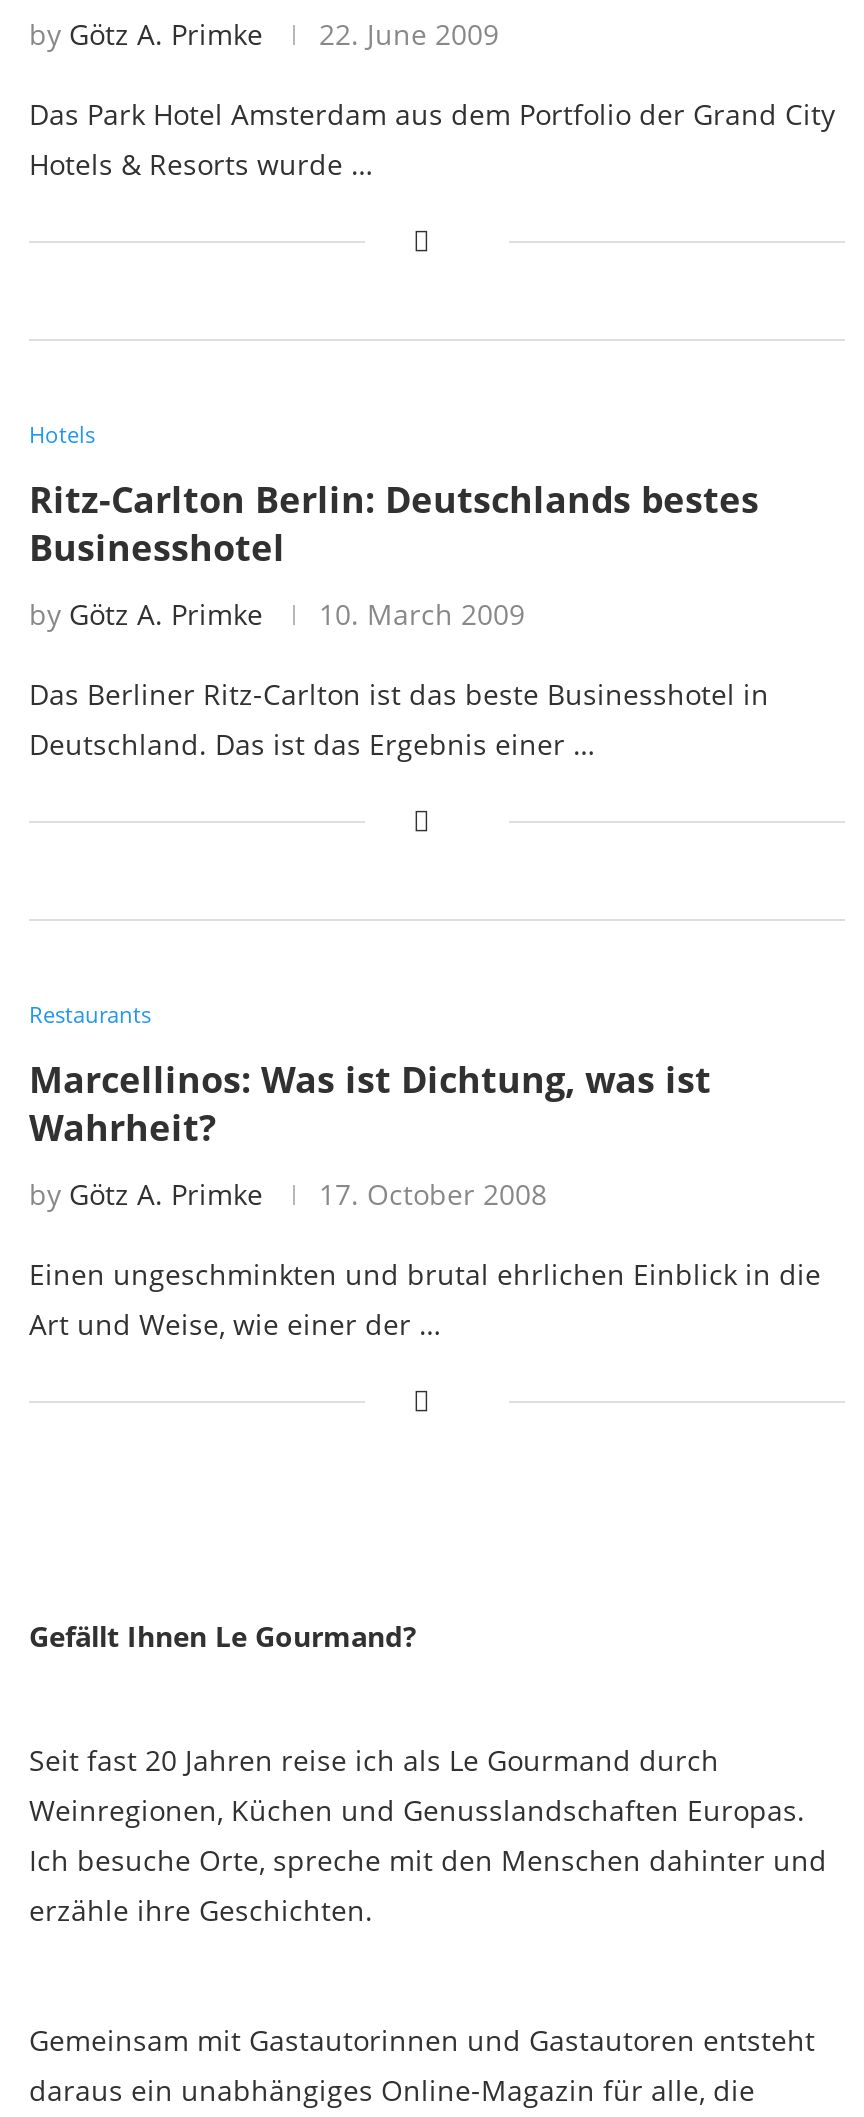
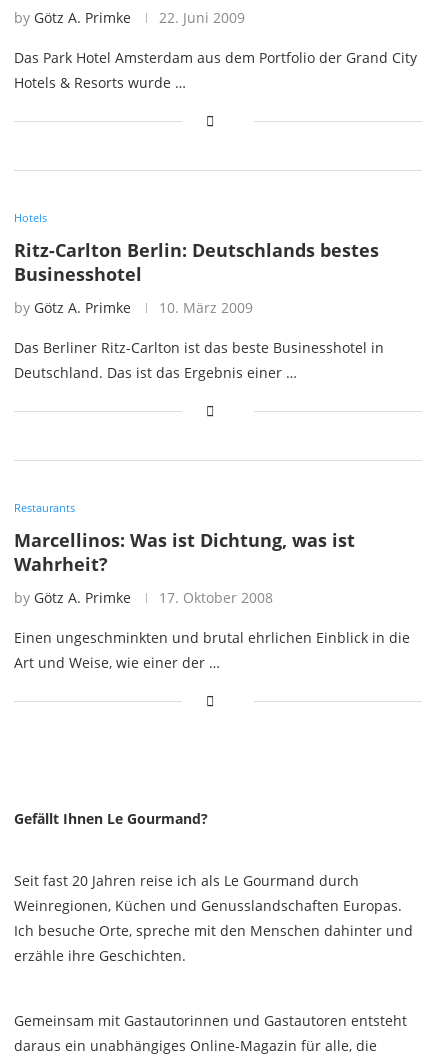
- by Götz A. Primke 22. June 2009
+ by Götz A. Primke 22. Juni 2009

- by Götz A. Primke 10. March 2009
+ by Götz A. Primke 10. März 2009

- by Götz A. Primke 17. October 2008
+ by Götz A. Primke 17. Oktober 2008
